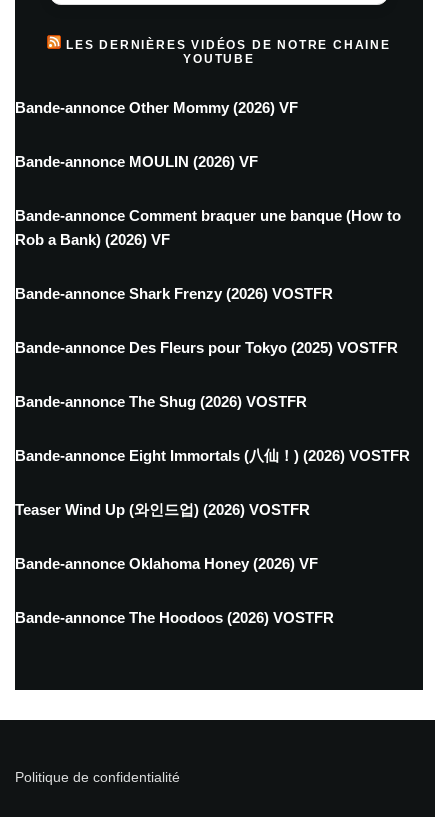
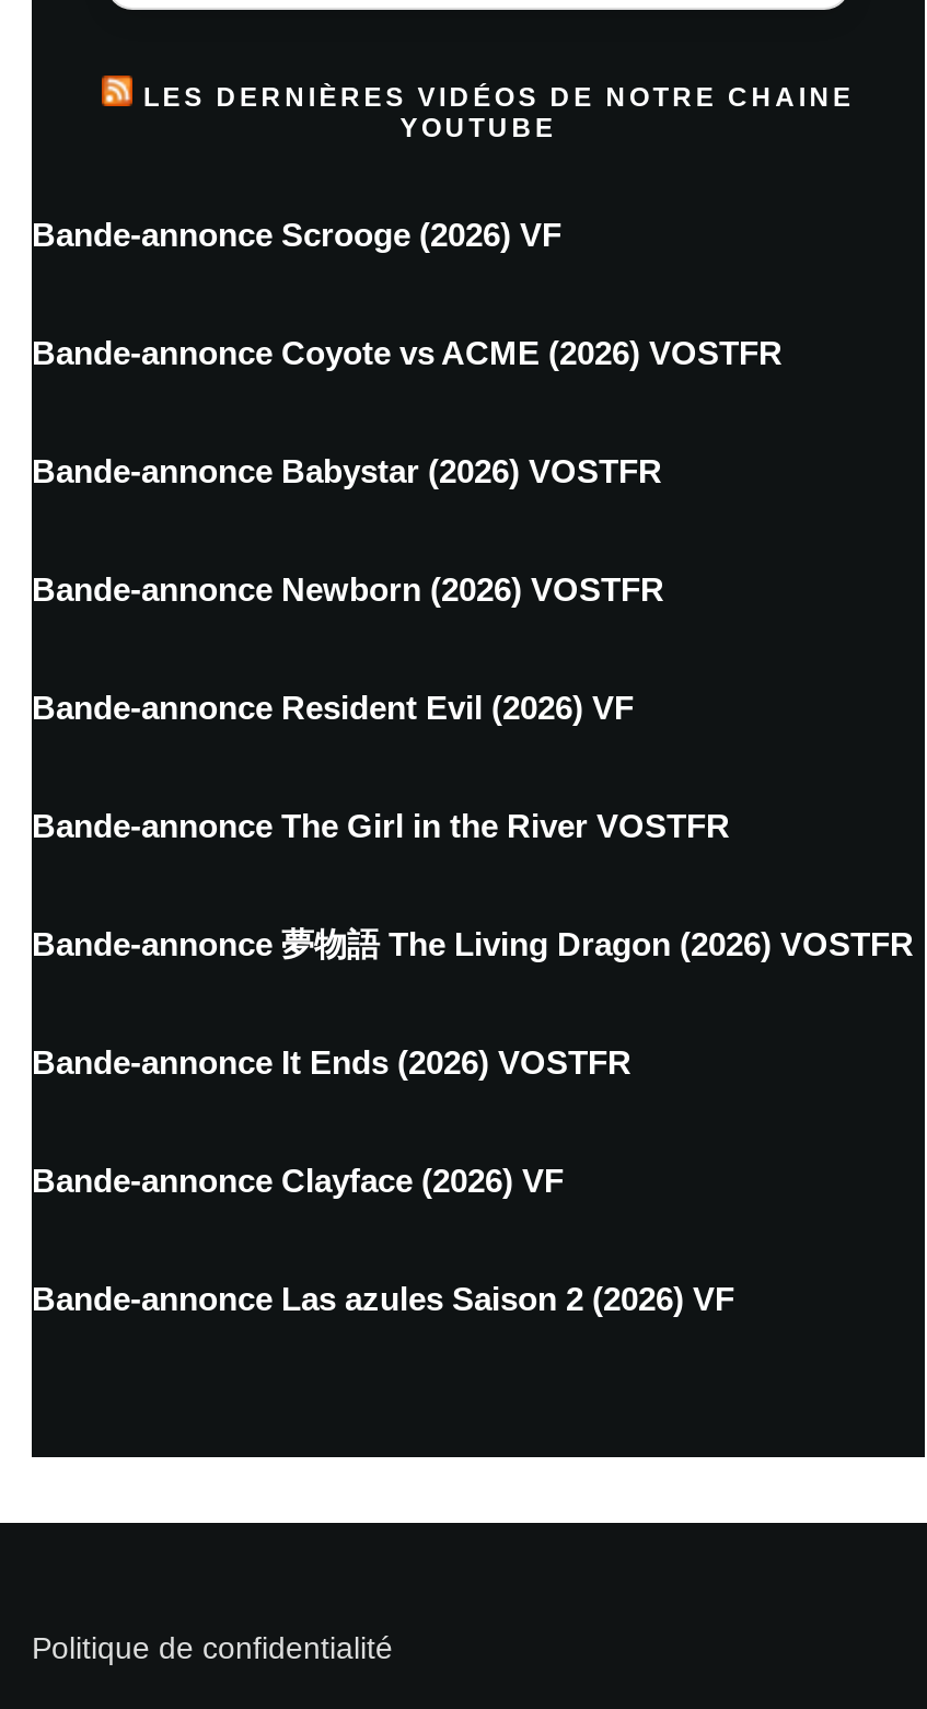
- Bande-annonce Other Mommy (2026) VF
+ Bande-annonce Scrooge (2026) VF

- Bande-annonce MOULIN (2026) VF
+ Bande-annonce Coyote vs ACME (2026) VOSTFR

- Bande-annonce Comment braquer une banque (How to
- Rob a Bank) (2026) VF
+ Bande-annonce Babystar (2026) VOSTFR

- Bande-annonce Shark Frenzy (2026) VOSTFR
+ Bande-annonce Newborn (2026) VOSTFR

- Bande-annonce Des Fleurs pour Tokyo (2025) VOSTFR
+ Bande-annonce Resident Evil (2026) VF

- Bande-annonce The Shug (2026) VOSTFR
+ Bande-annonce The Girl in the River VOSTFR

- Bande-annonce Eight Immortals (八仙！) (2026) VOSTFR
+ Bande-annonce 夢物語 The Living Dragon (2026) VOSTFR

- Teaser Wind Up (와인드업) (2026) VOSTFR
+ Bande-annonce It Ends (2026) VOSTFR

- Bande-annonce Oklahoma Honey (2026) VF
+ Bande-annonce Clayface (2026) VF

- Bande-annonce The Hoodoos (2026) VOSTFR
+ Bande-annonce Las azules Saison 2 (2026) VF
